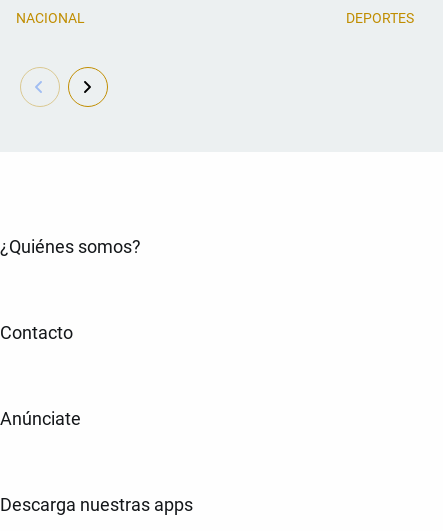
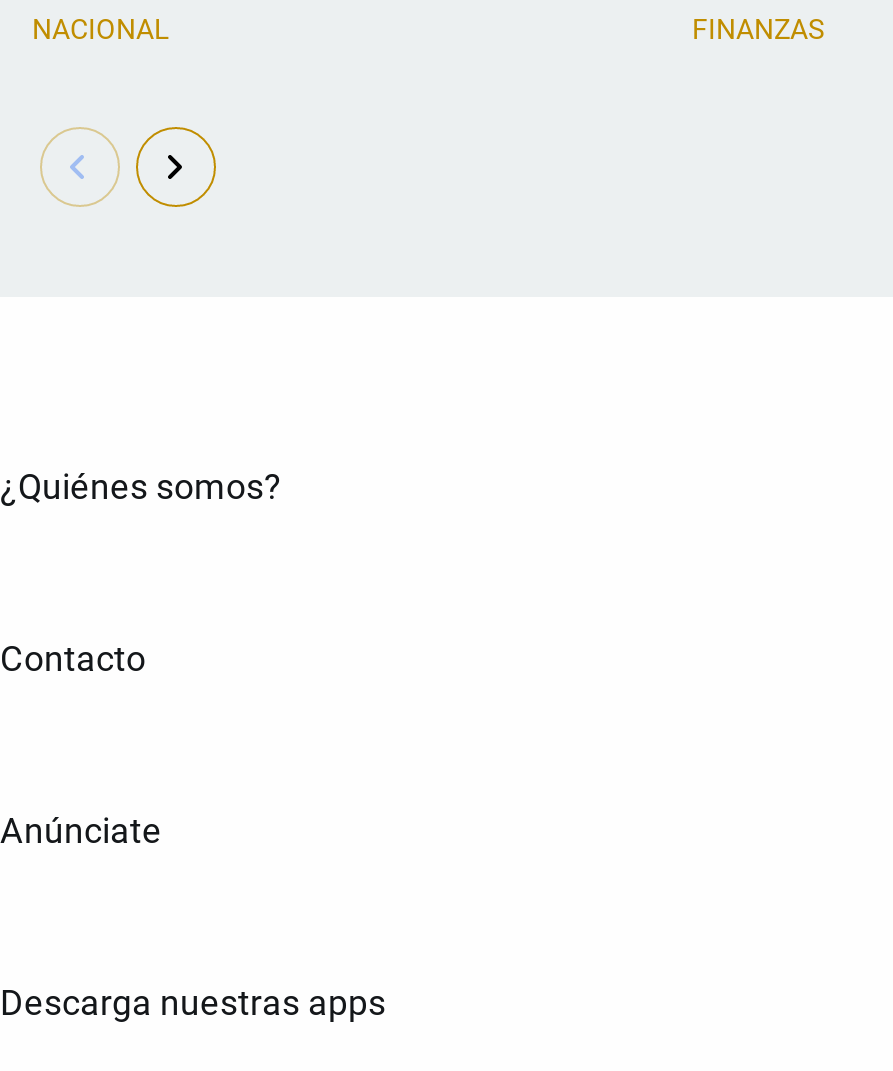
- DEPORTES
+ FINANZAS
